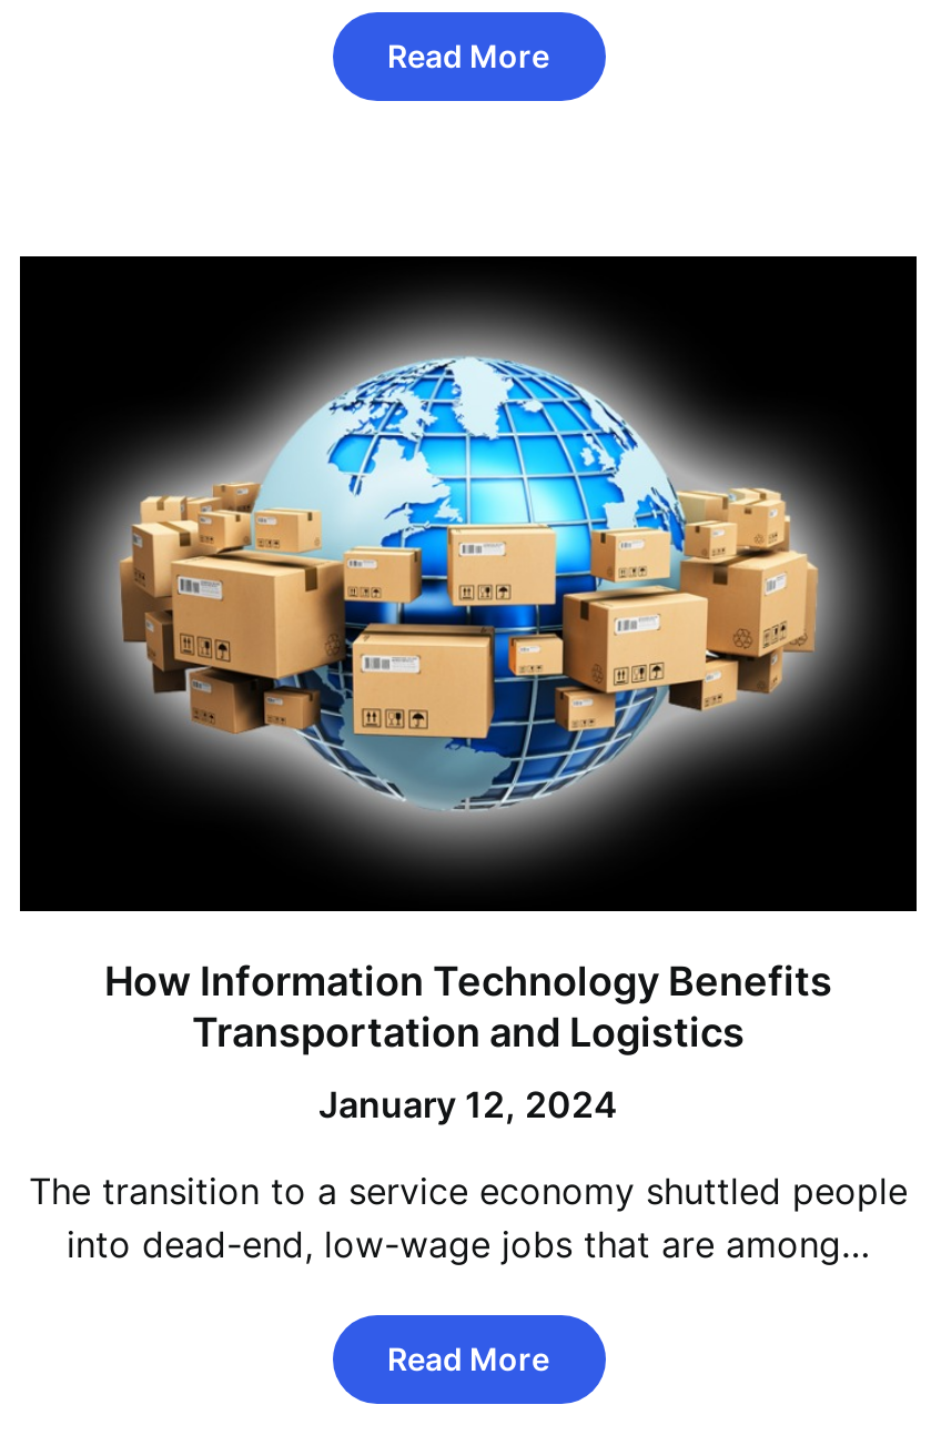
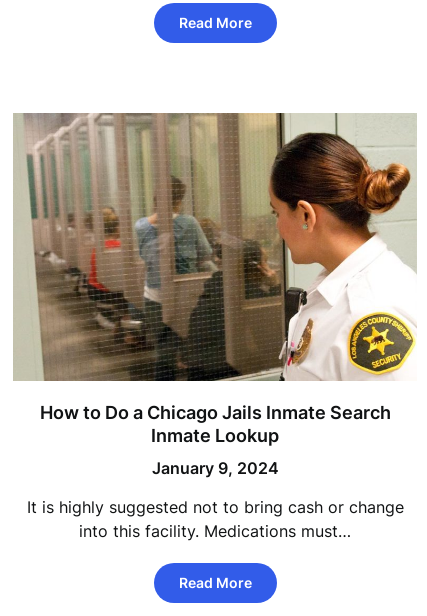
- [image]
- How Information Technology Benefits
- Transportation and Logistics
+ [image]
+ How to Do a Chicago Jails Inmate Search
+ Inmate Lookup

- January 12, 2024
+ January 9, 2024

- The transition to a service economy shuttled people
- into dead-end, low-wage jobs that are among…
+ It is highly suggested not to bring cash or change
+ into this facility. Medications must…
